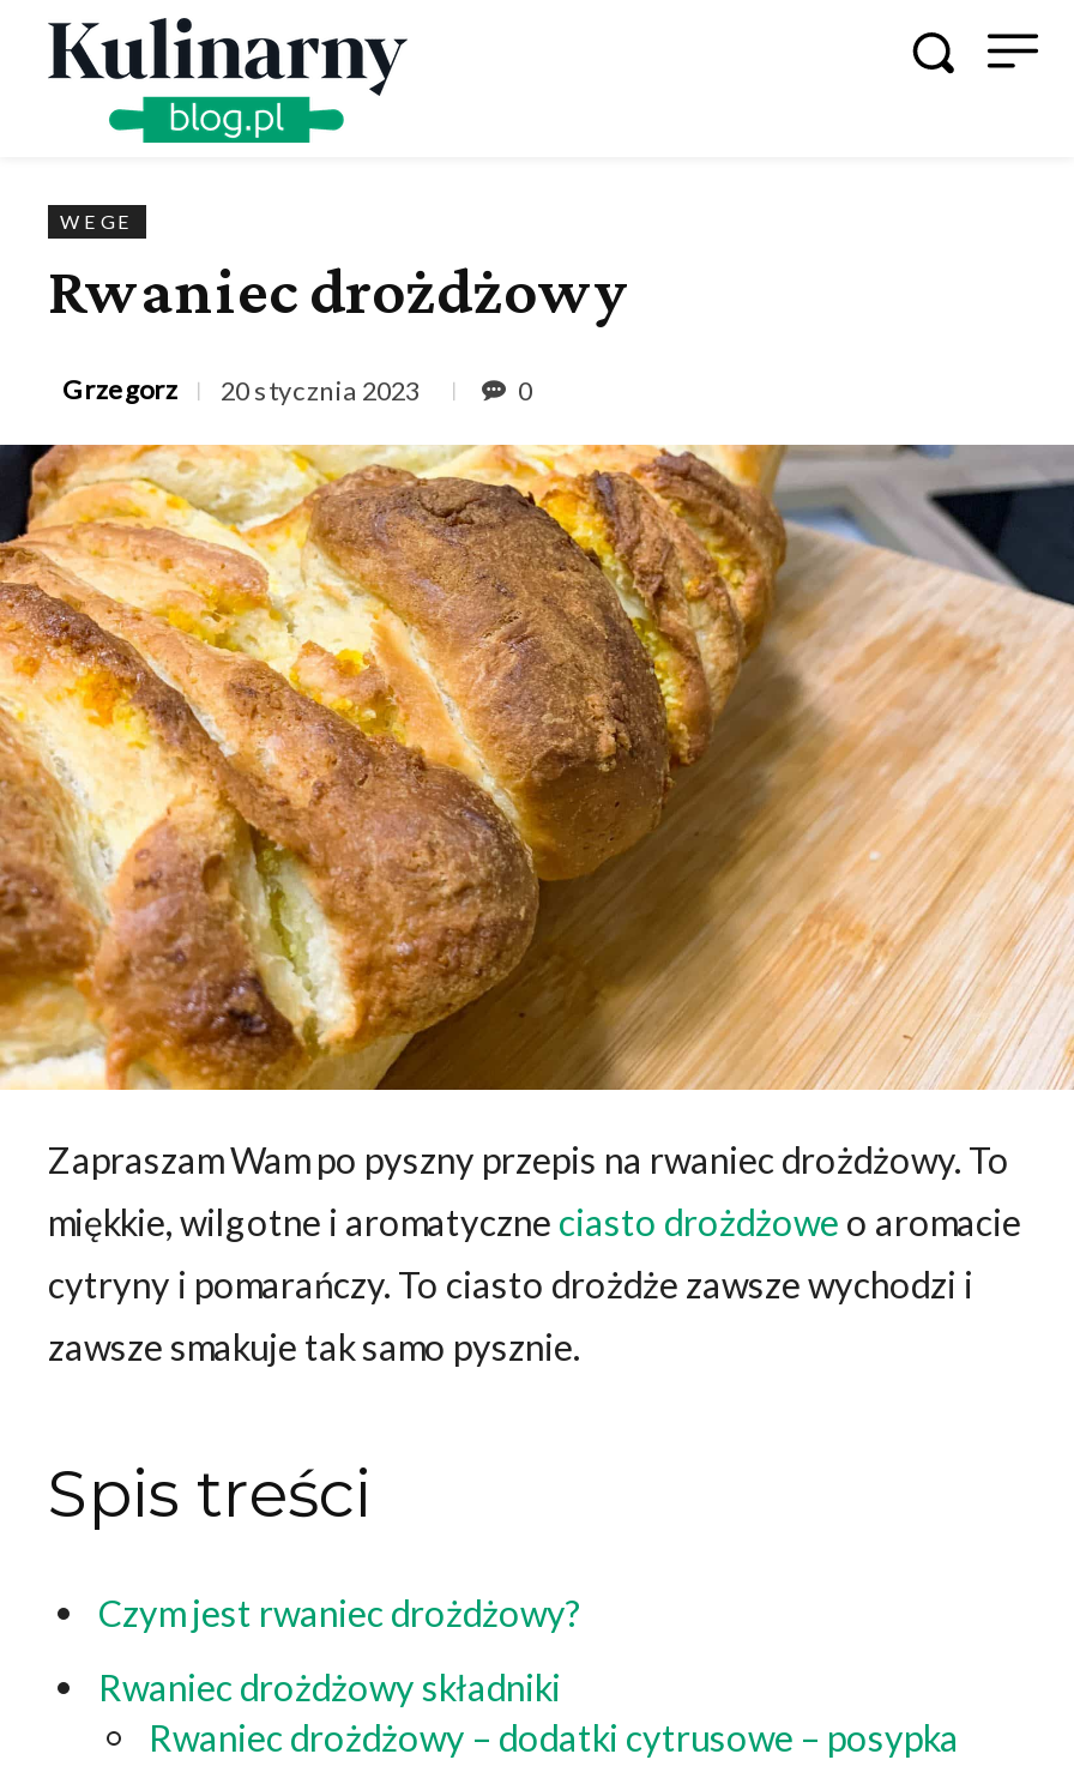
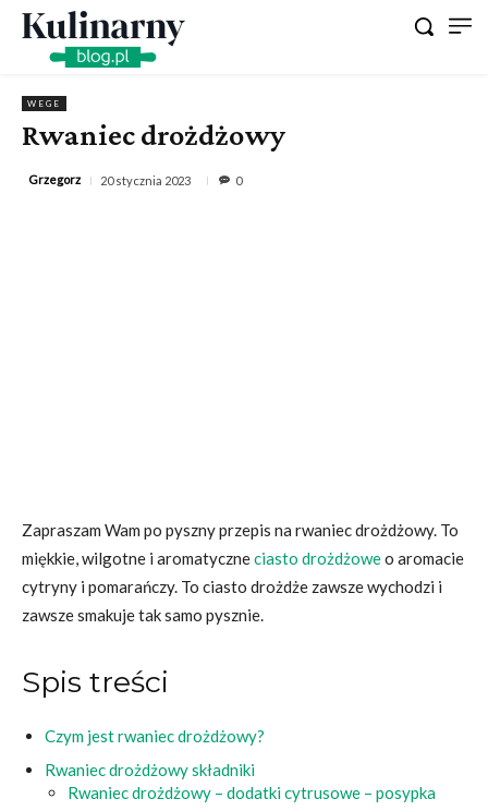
- [image]
